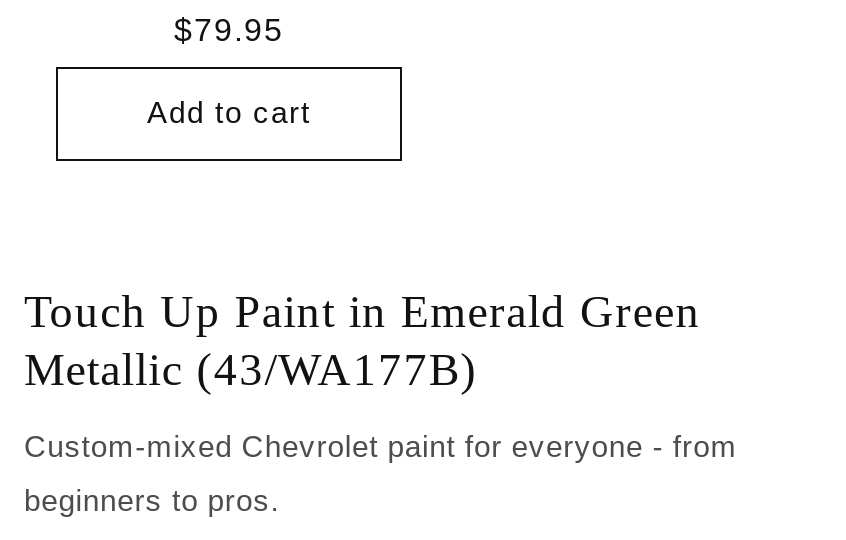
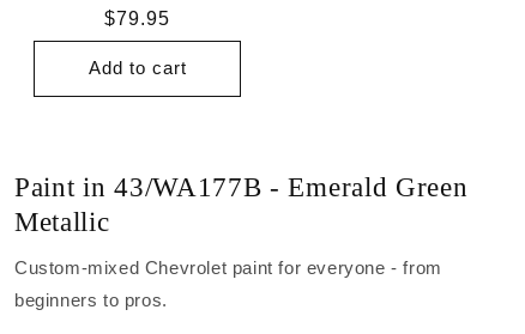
- Touch Up Paint in Emerald Green
- Metallic (43/WA177B)
+ Paint in 43/WA177B - Emerald Green
+ Metallic
